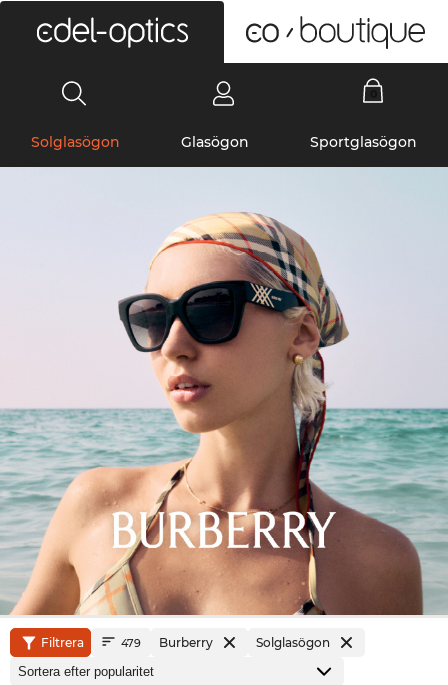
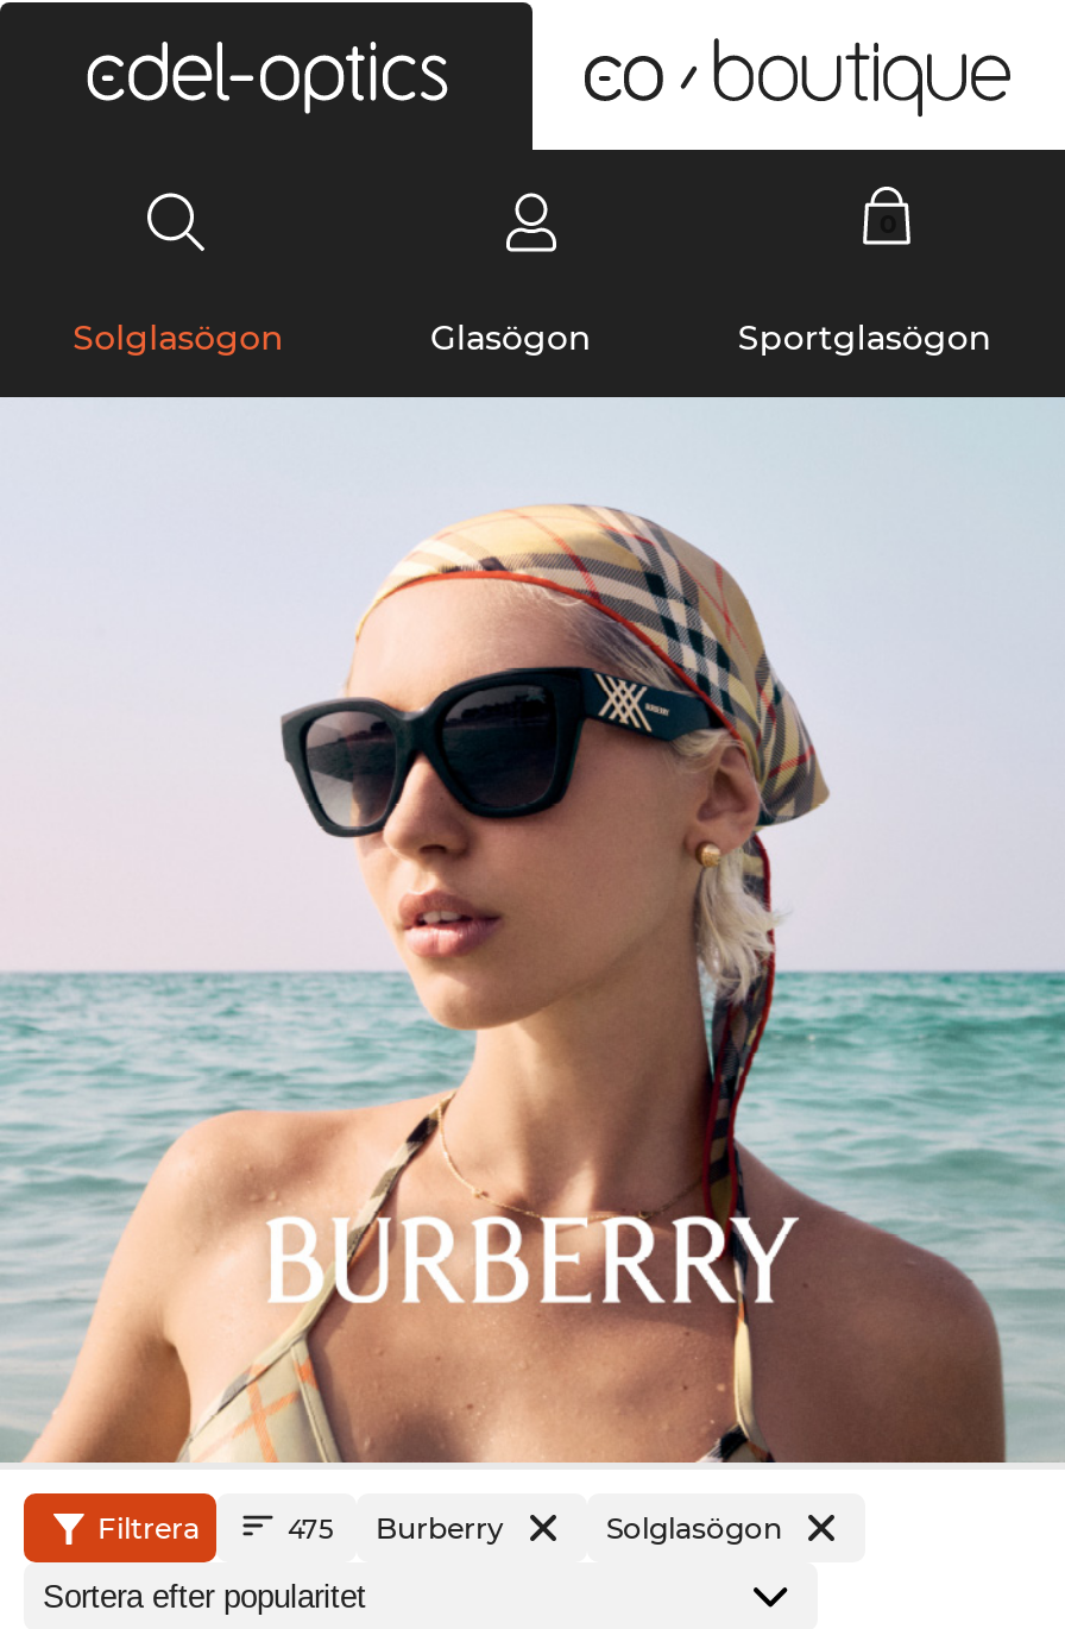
- 479 Burberry
+ 475 Burberry
